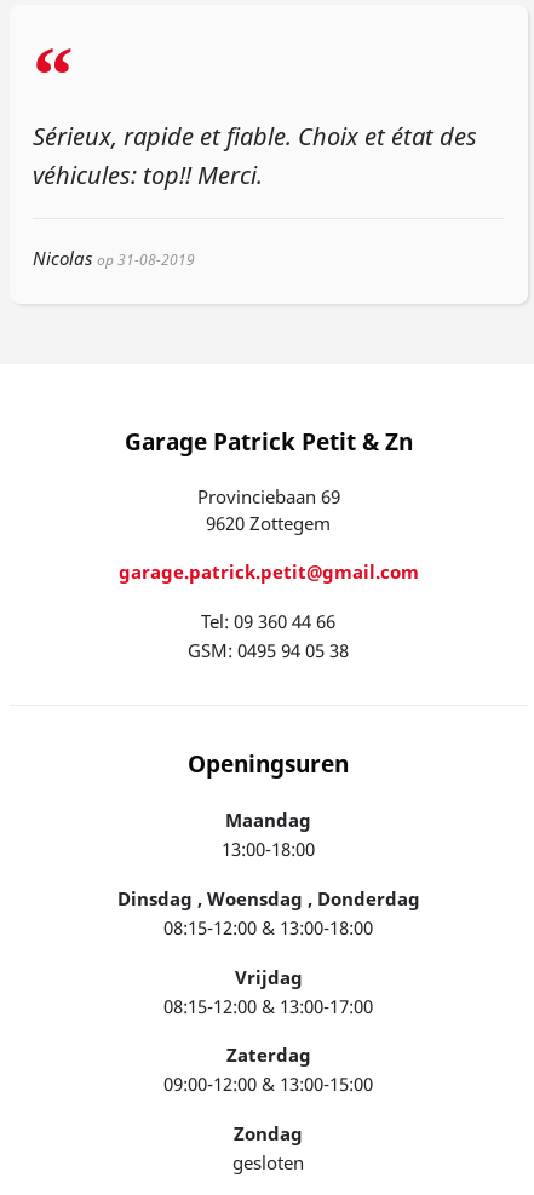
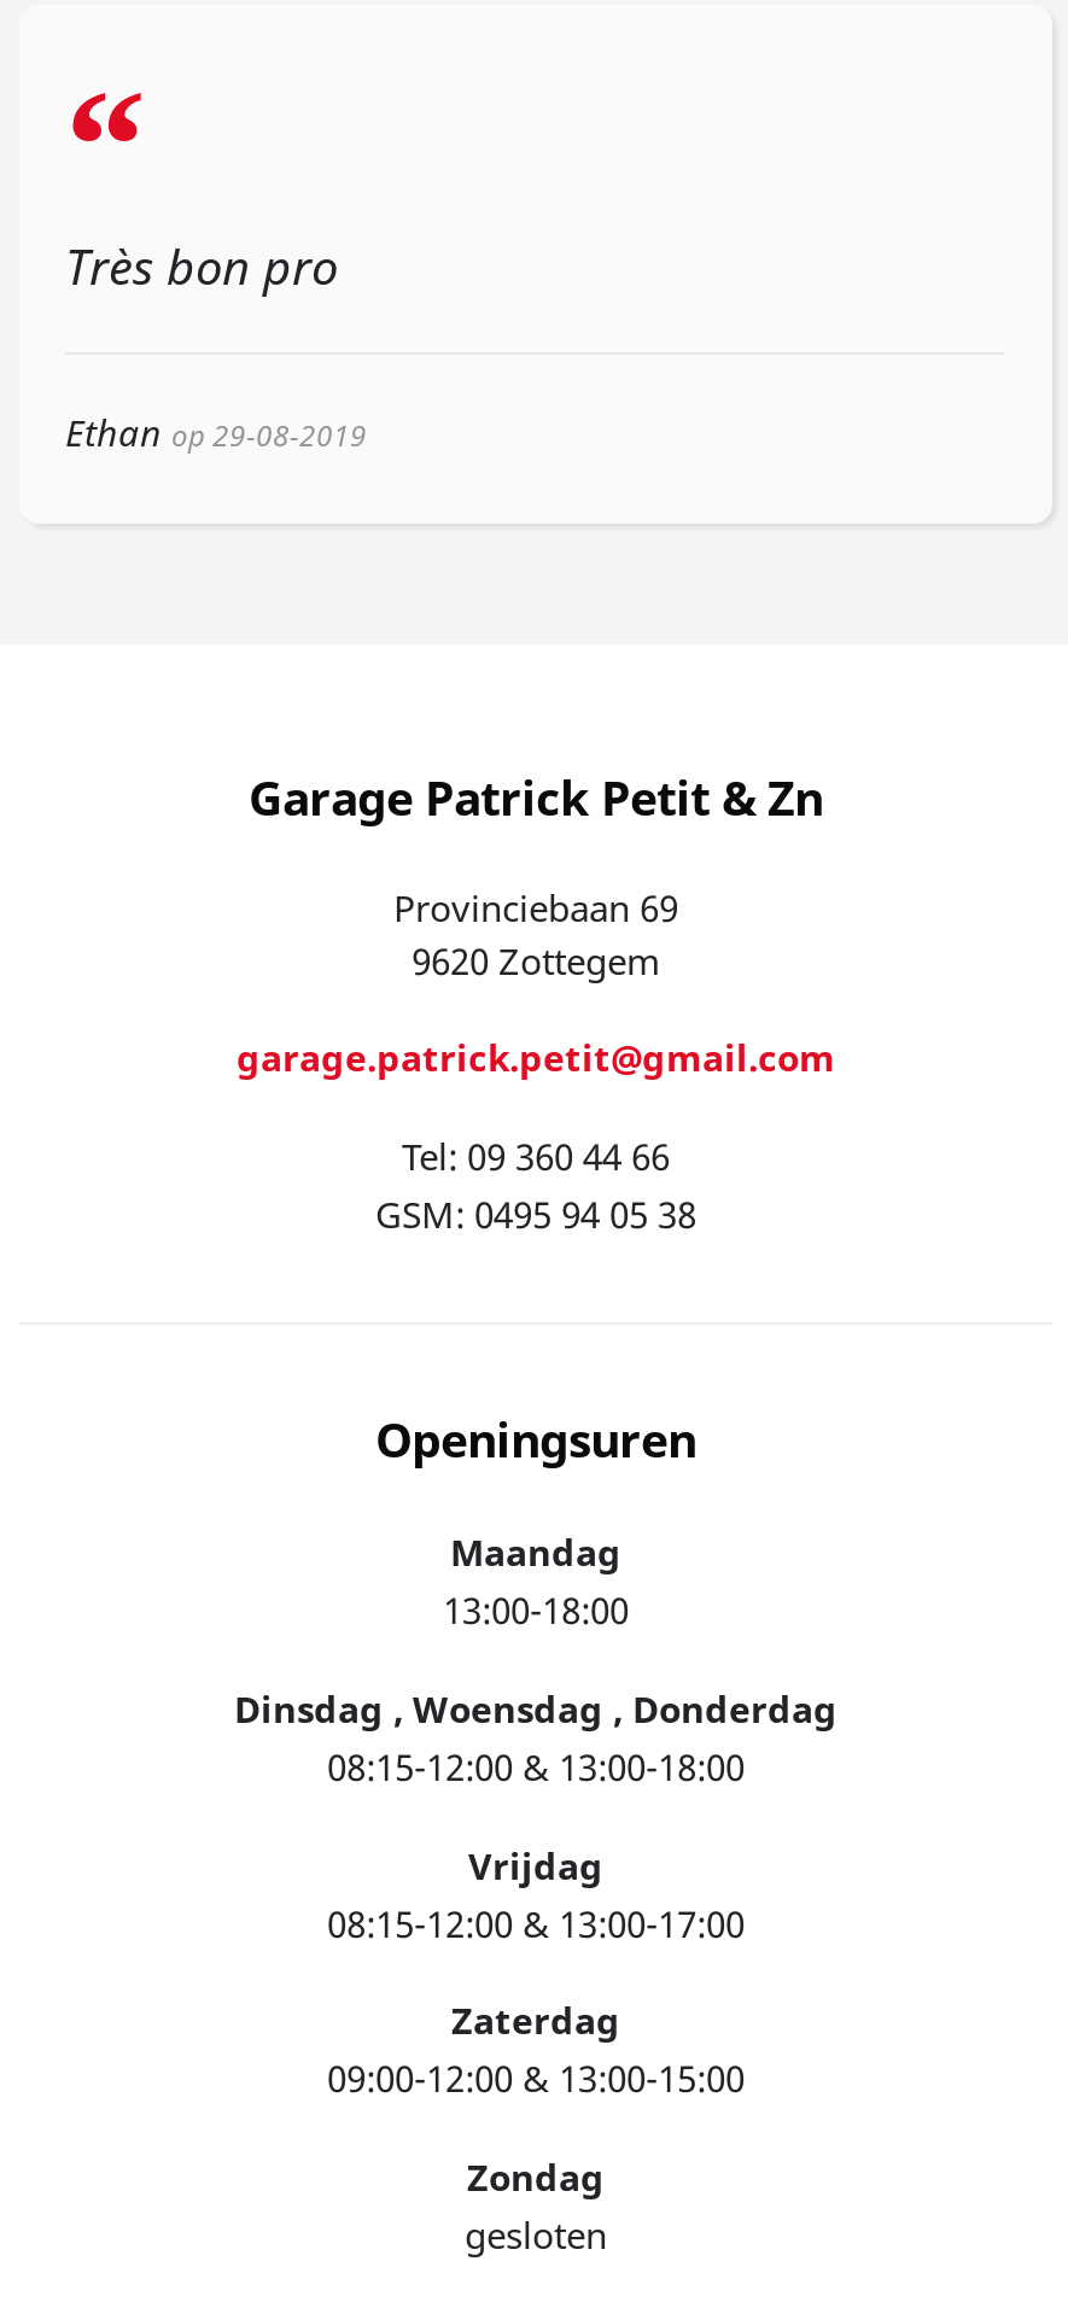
- Sérieux, rapide et fiable. Choix et état des
- véhicules: top!! Merci.
+ Très bon pro

- Nicolas op 31-08-2019
+ Ethan op 29-08-2019
